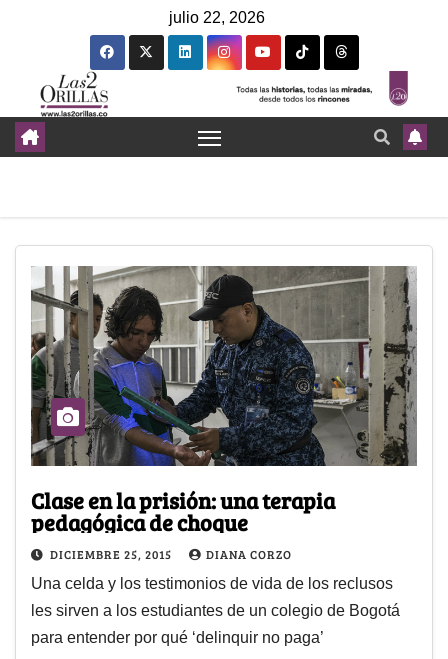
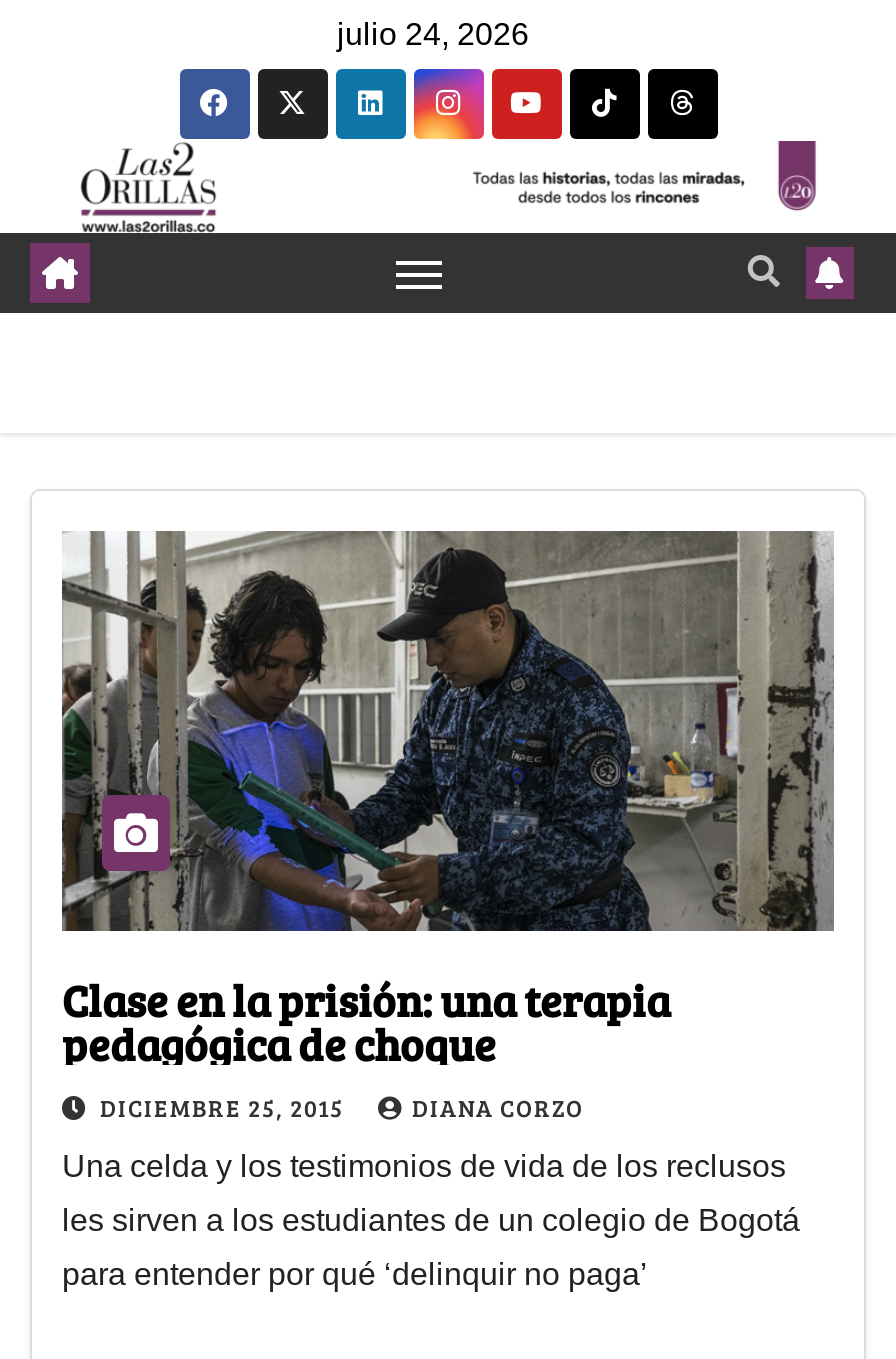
- julio 22, 2026
+ julio 24, 2026
